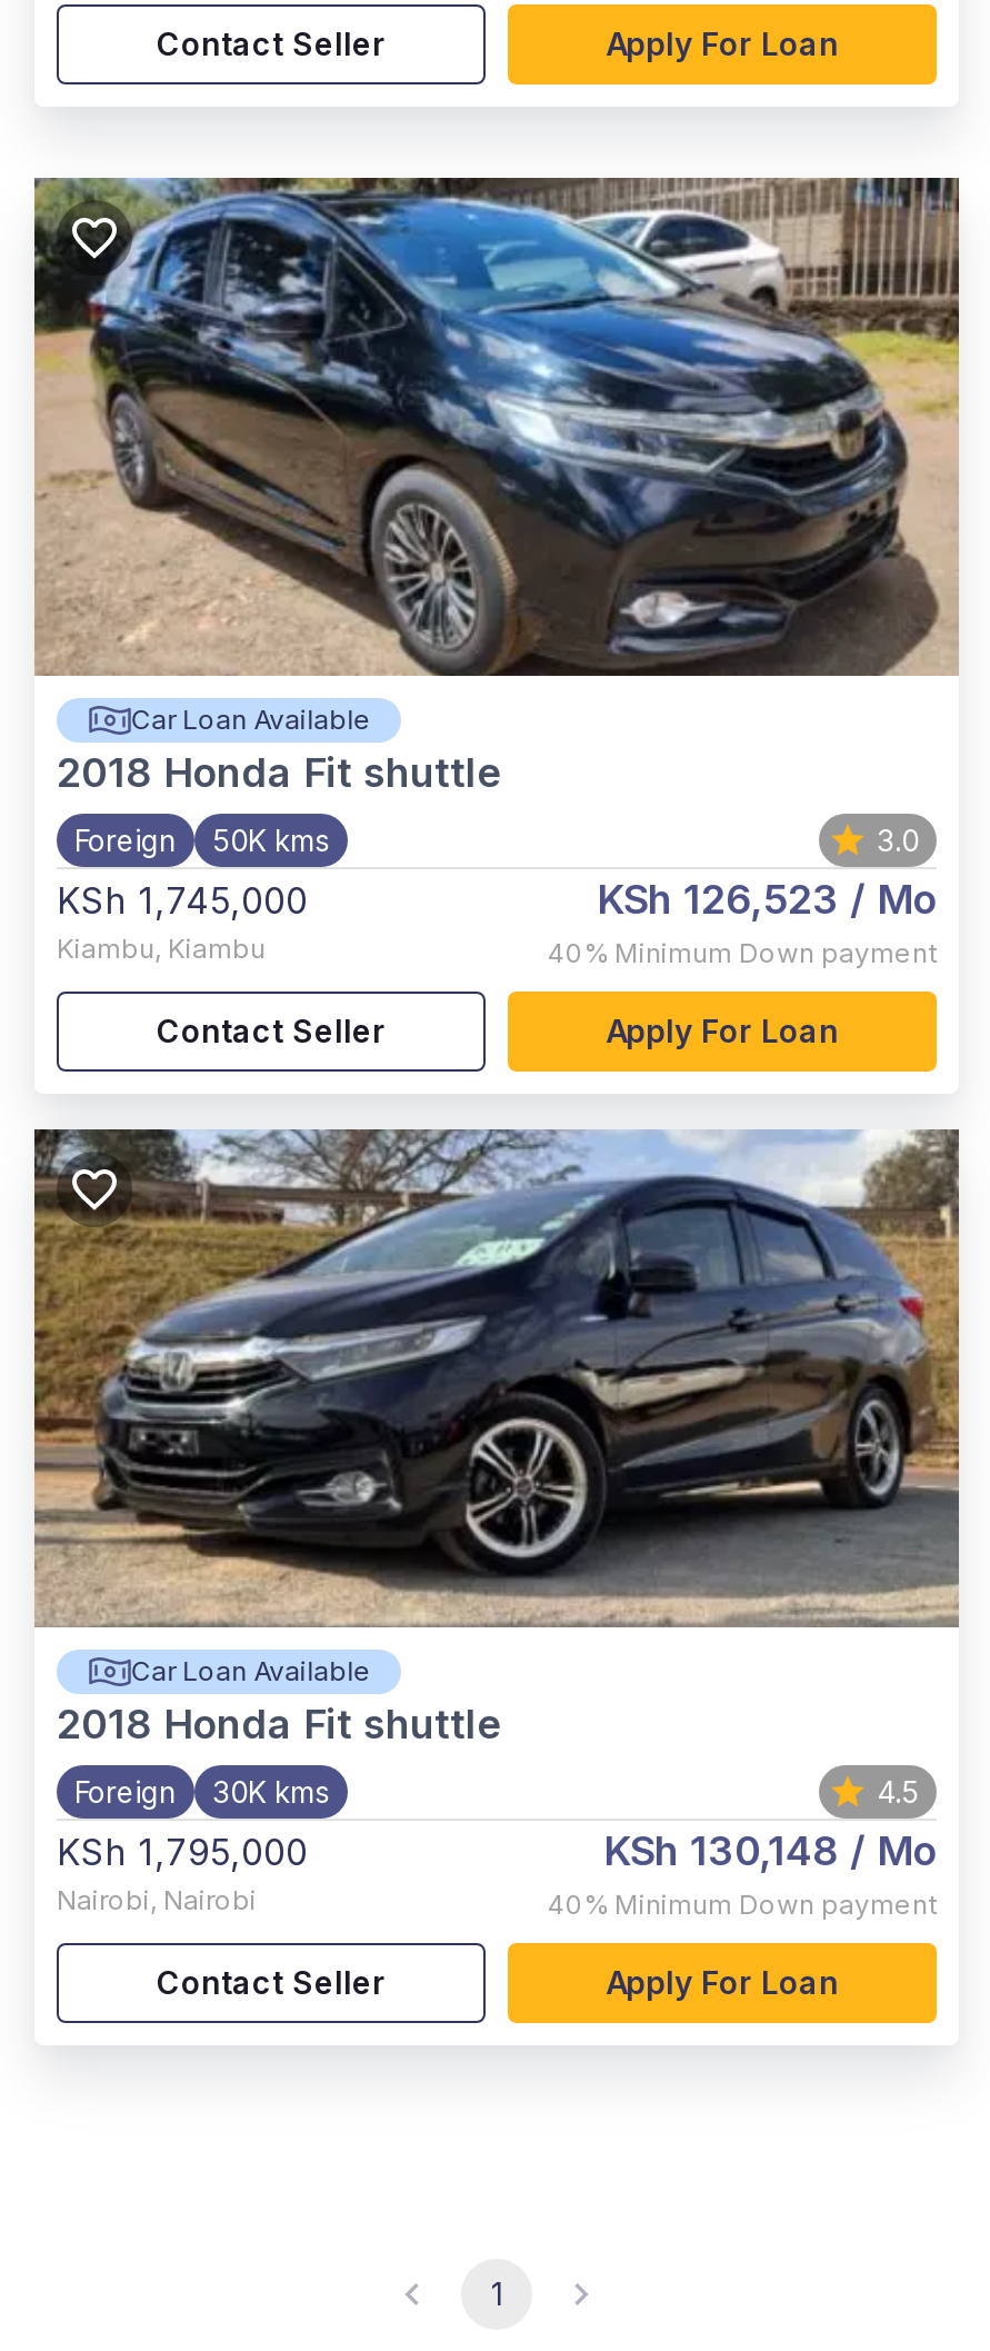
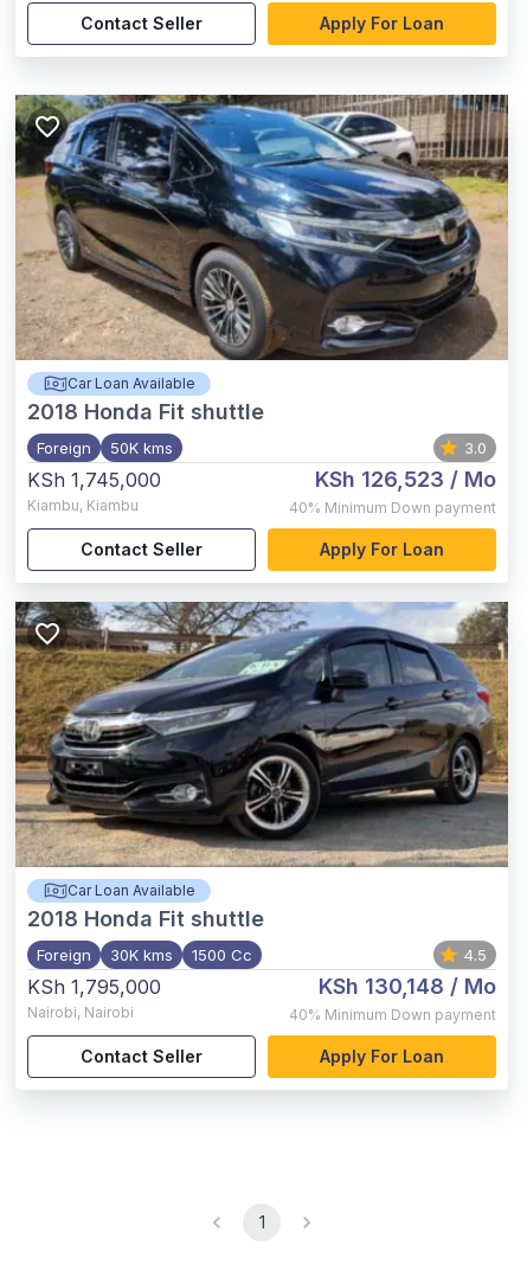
+ 1500 Cc
